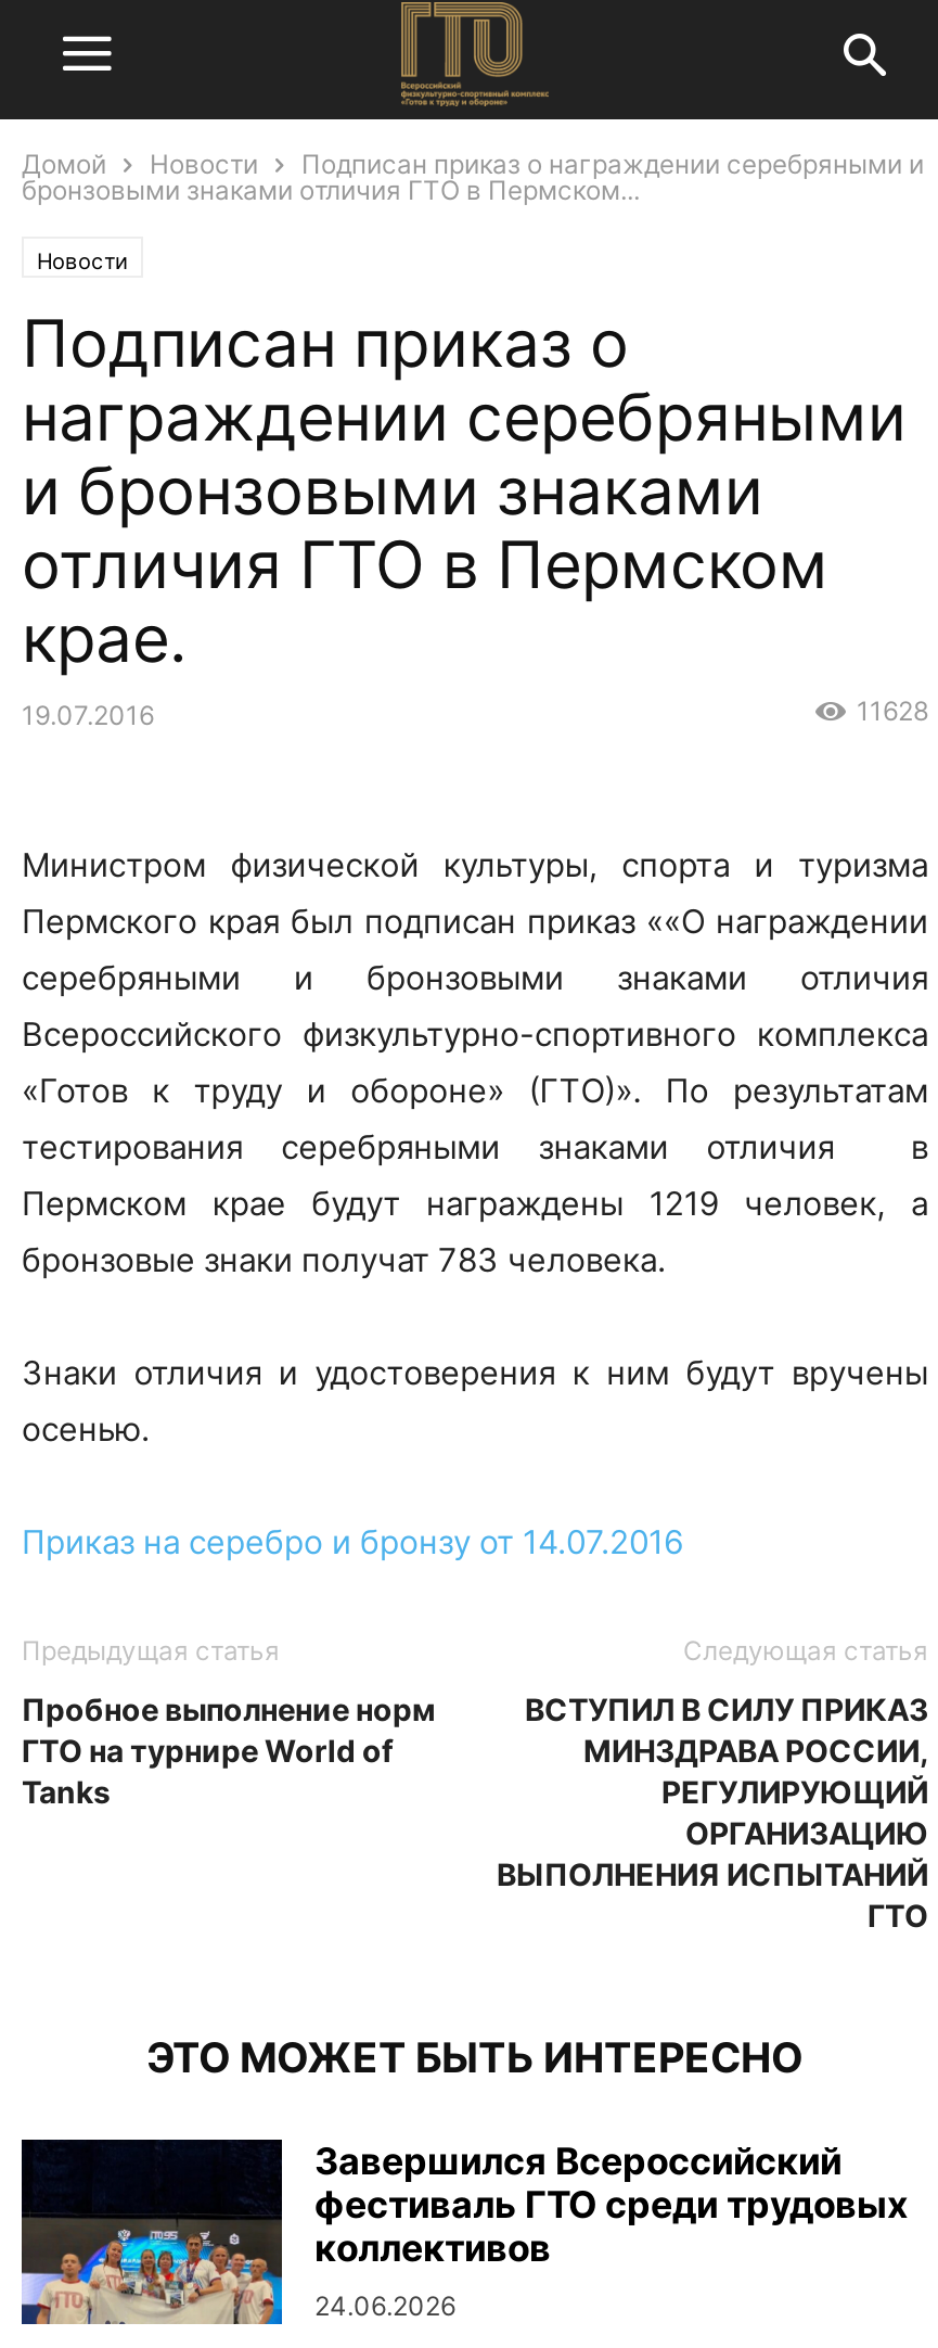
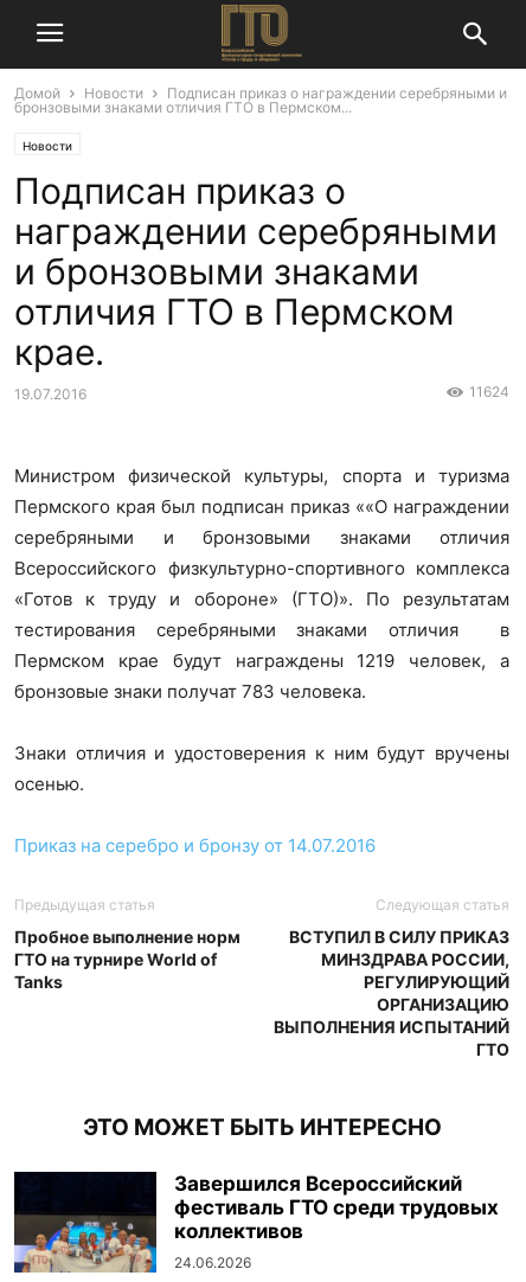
- 11628
+ 11624
